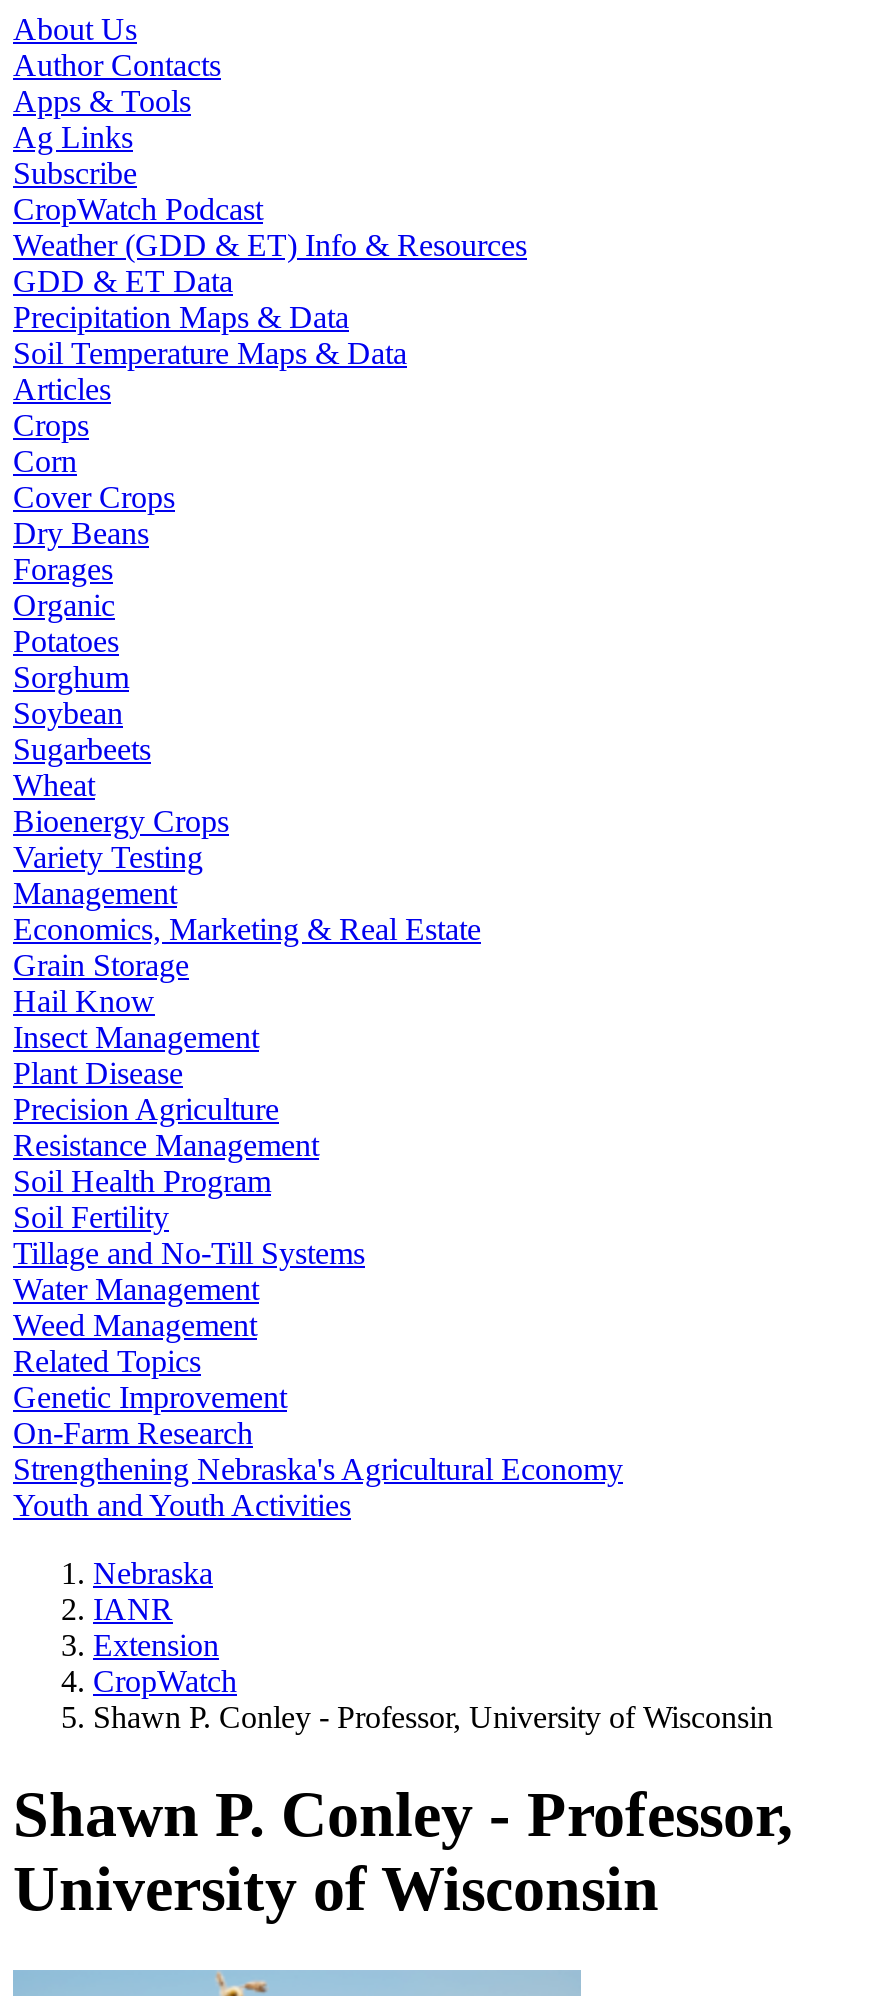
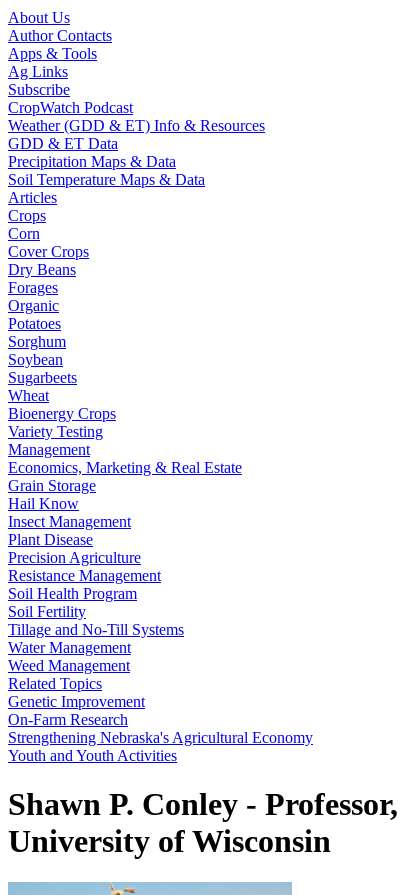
- Nebraska
- IANR
- Extension
- CropWatch
- Shawn P. Conley - Professor, University of Wisconsin
